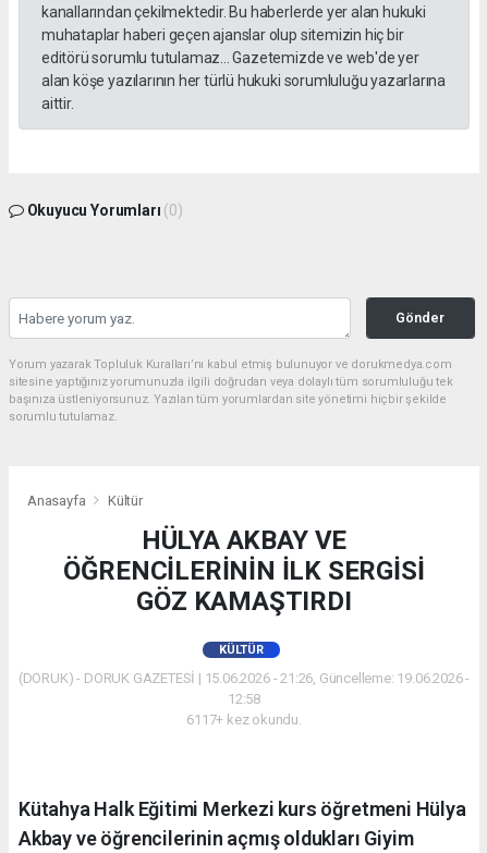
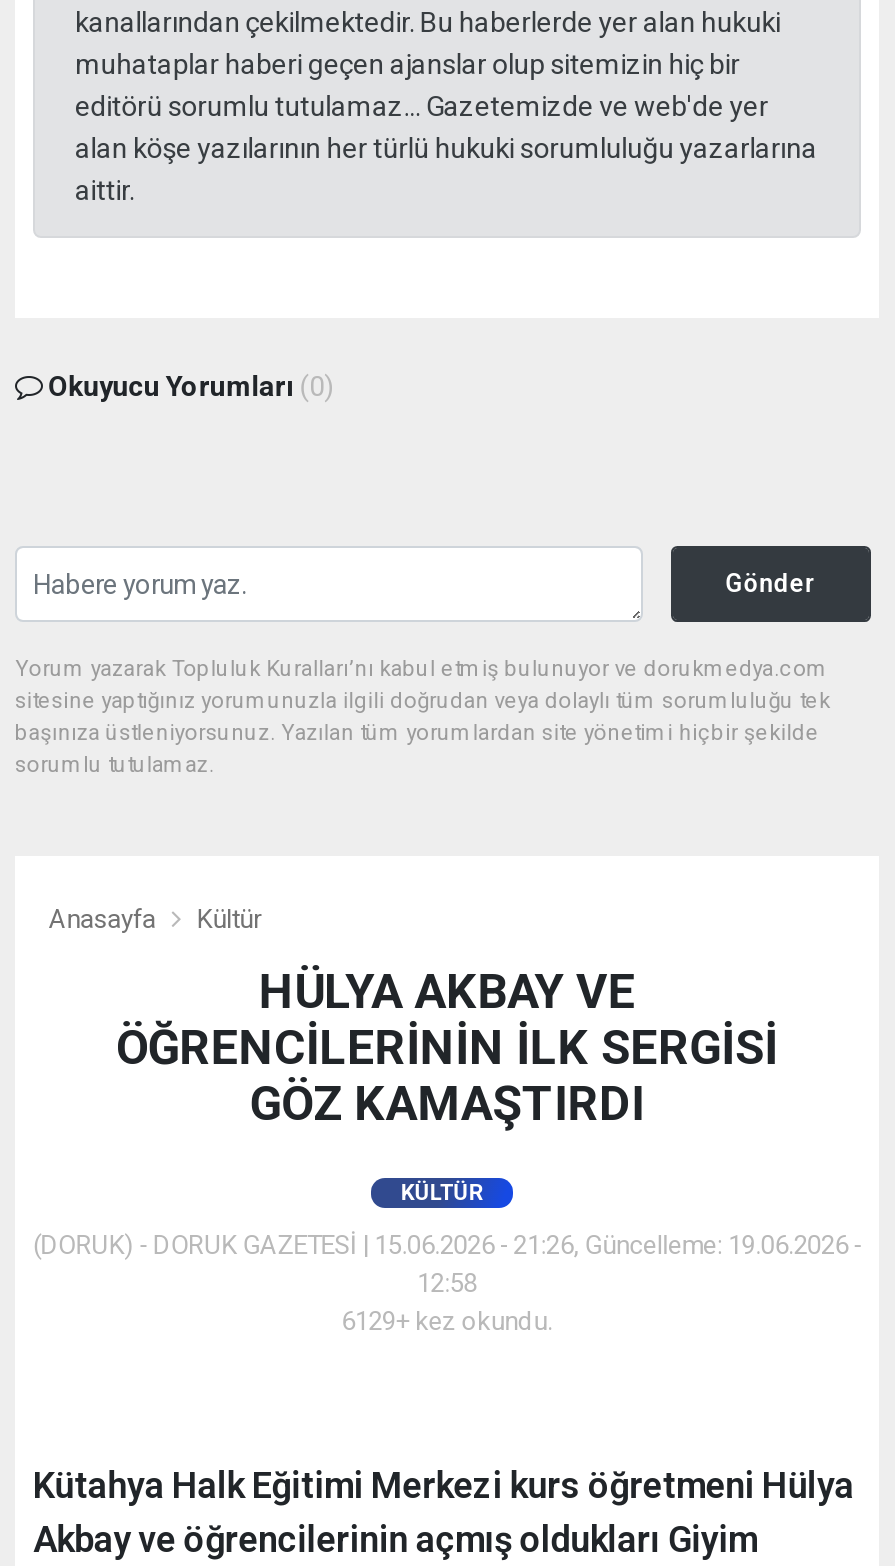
- 6117+ kez okundu.
+ 6129+ kez okundu.
